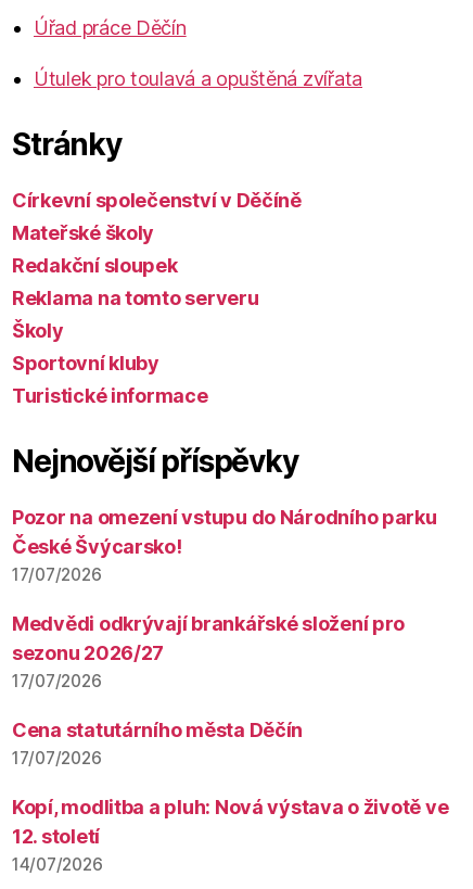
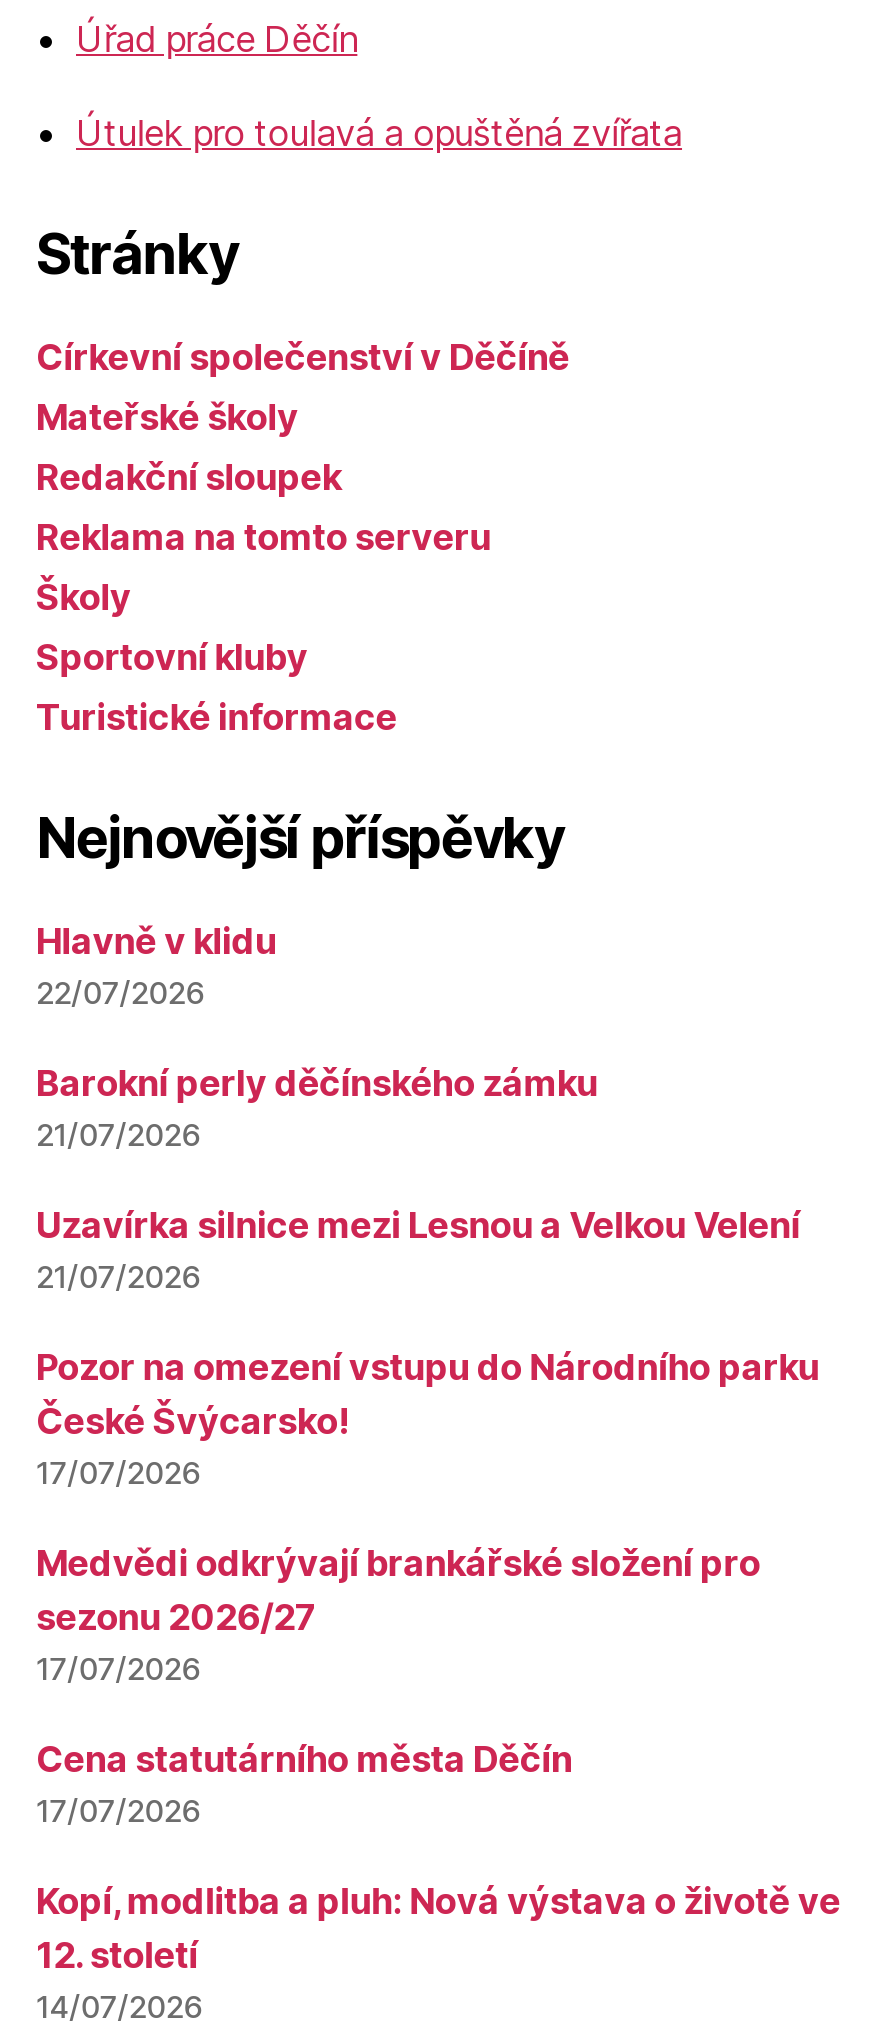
+ Hlavně v klidu
+ 22/07/2026
+ Barokní perly děčínského zámku
+ 21/07/2026
+ Uzavírka silnice mezi Lesnou a Velkou Velení
+ 21/07/2026
